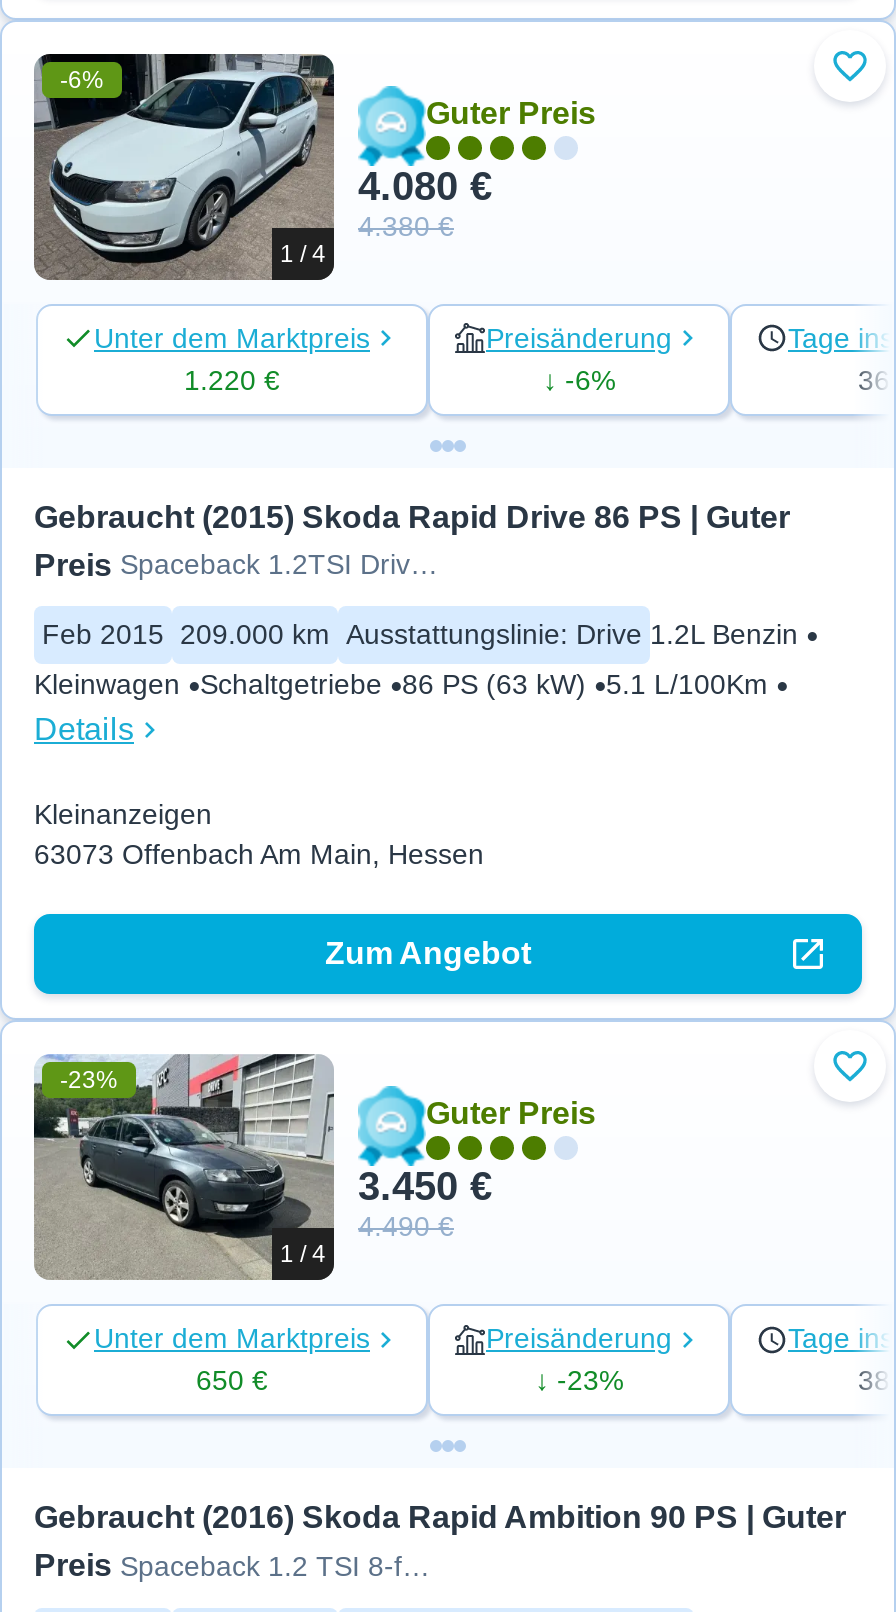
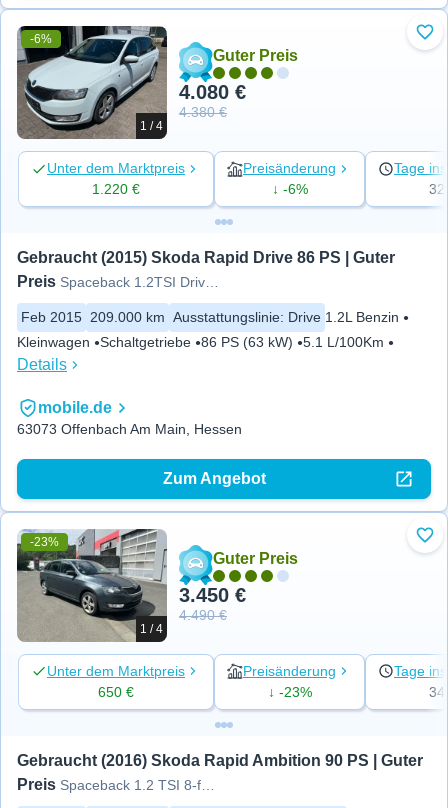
- 36
+ 32

- Kleinanzeigen
+ mobile.de

- 38
+ 34
